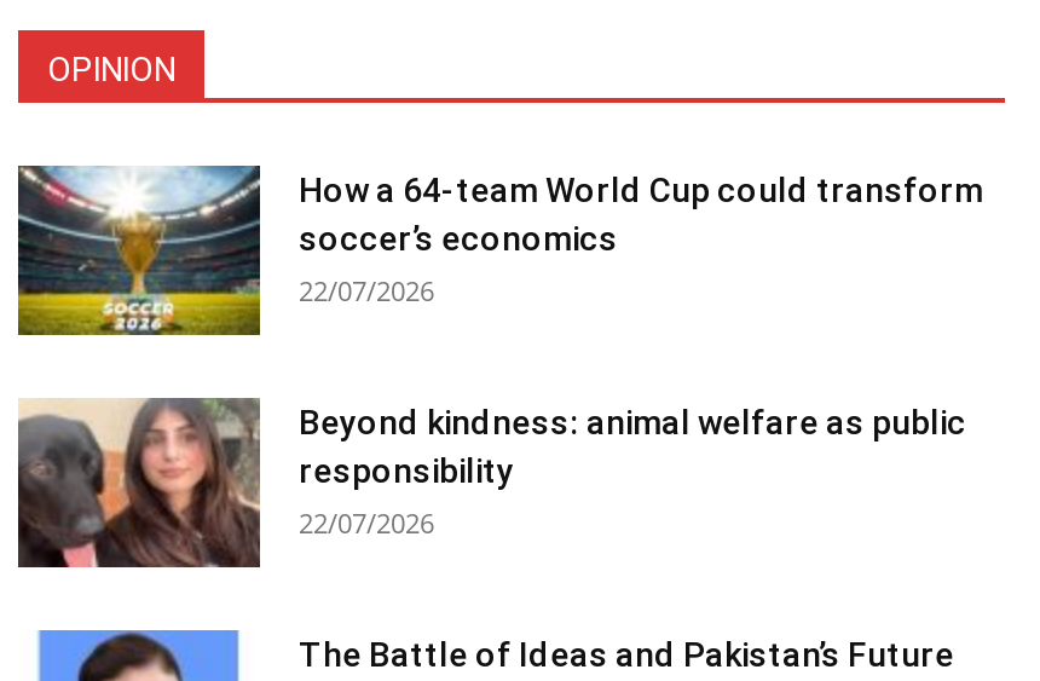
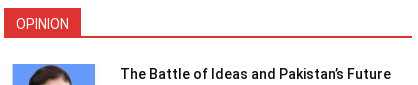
- [image]
- How a 64-team World Cup could transform
- soccer’s economics
- 22/07/2026
- Beyond kindness: animal welfare as public
- responsibility
- 22/07/2026

- [image]
